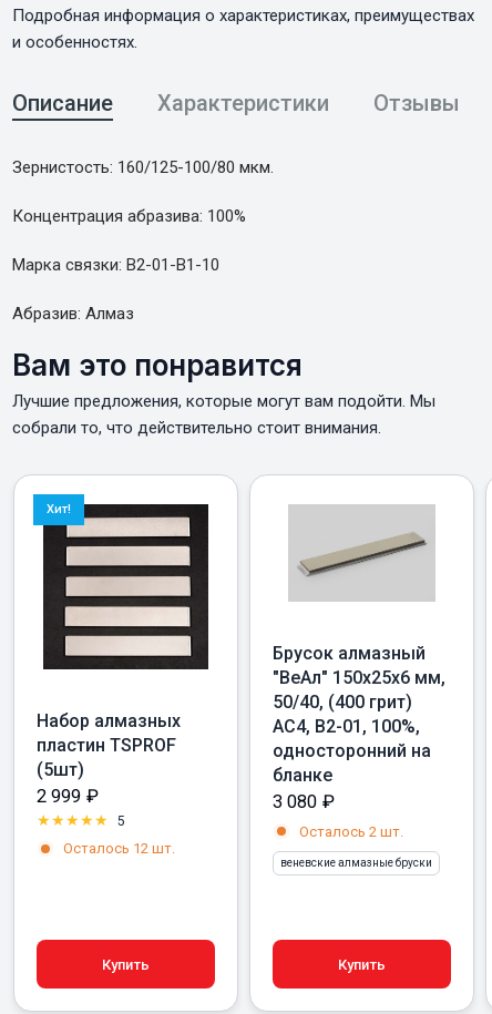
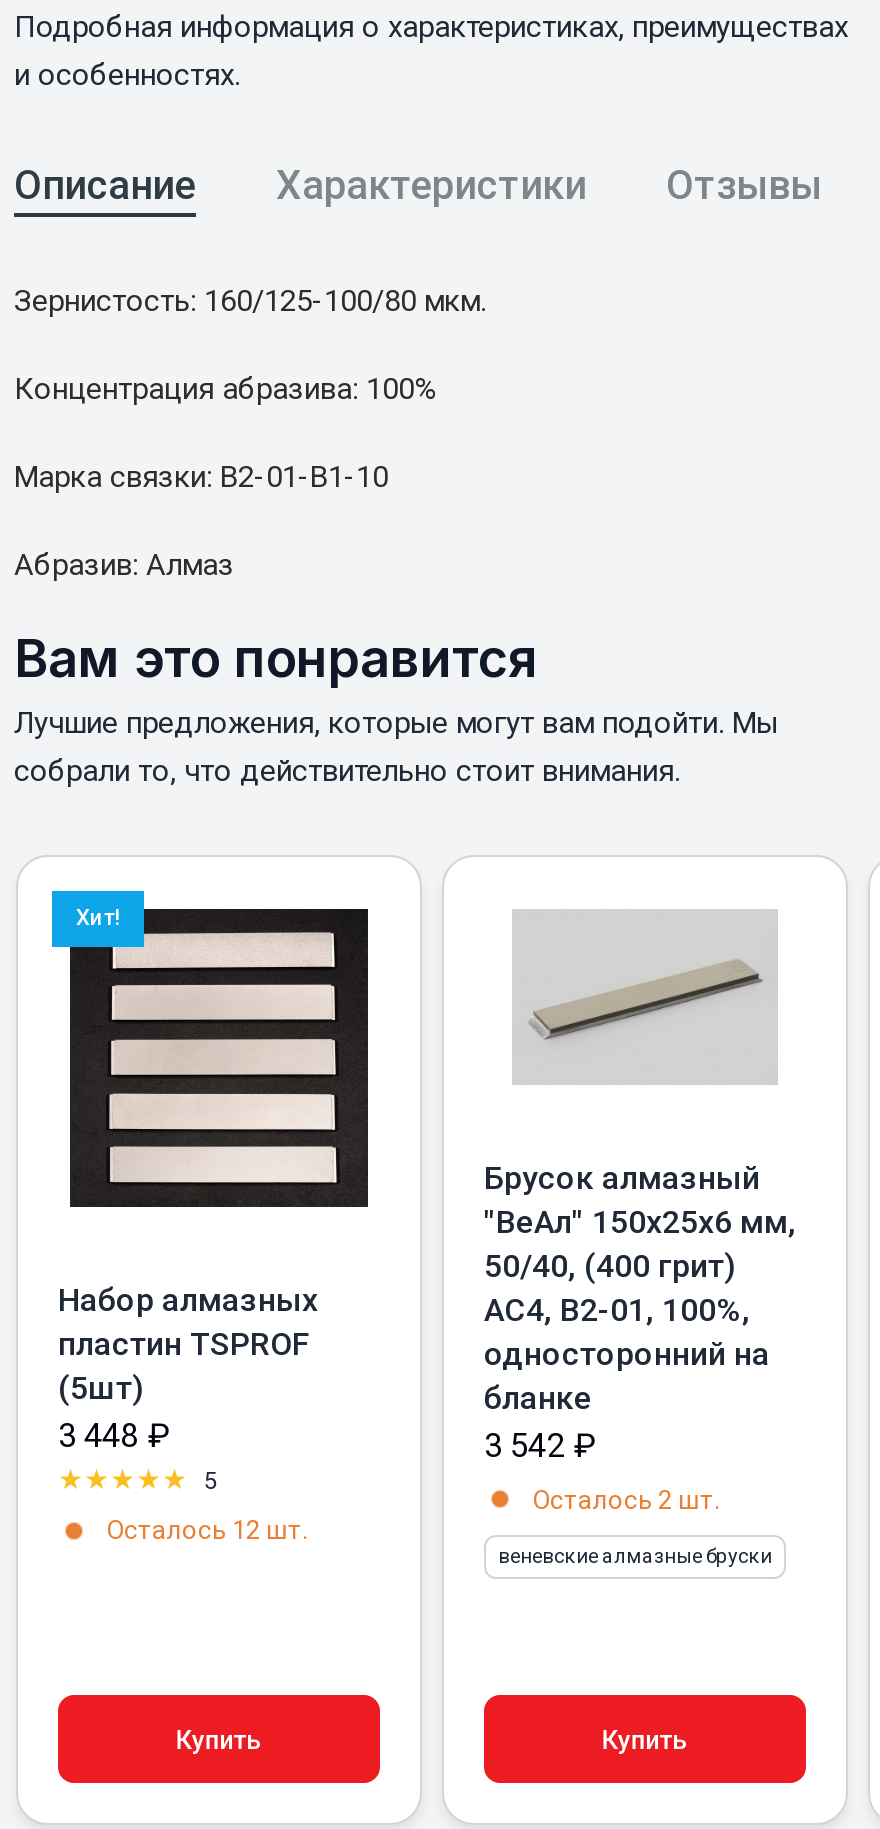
- 2 999 ₽
+ 3 448 ₽

- 3 080 ₽
+ 3 542 ₽
